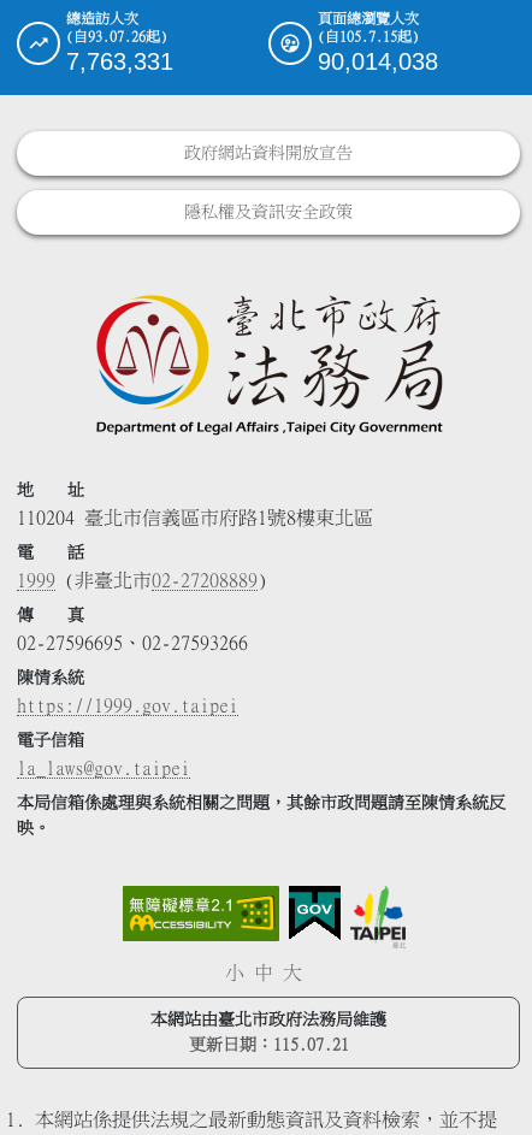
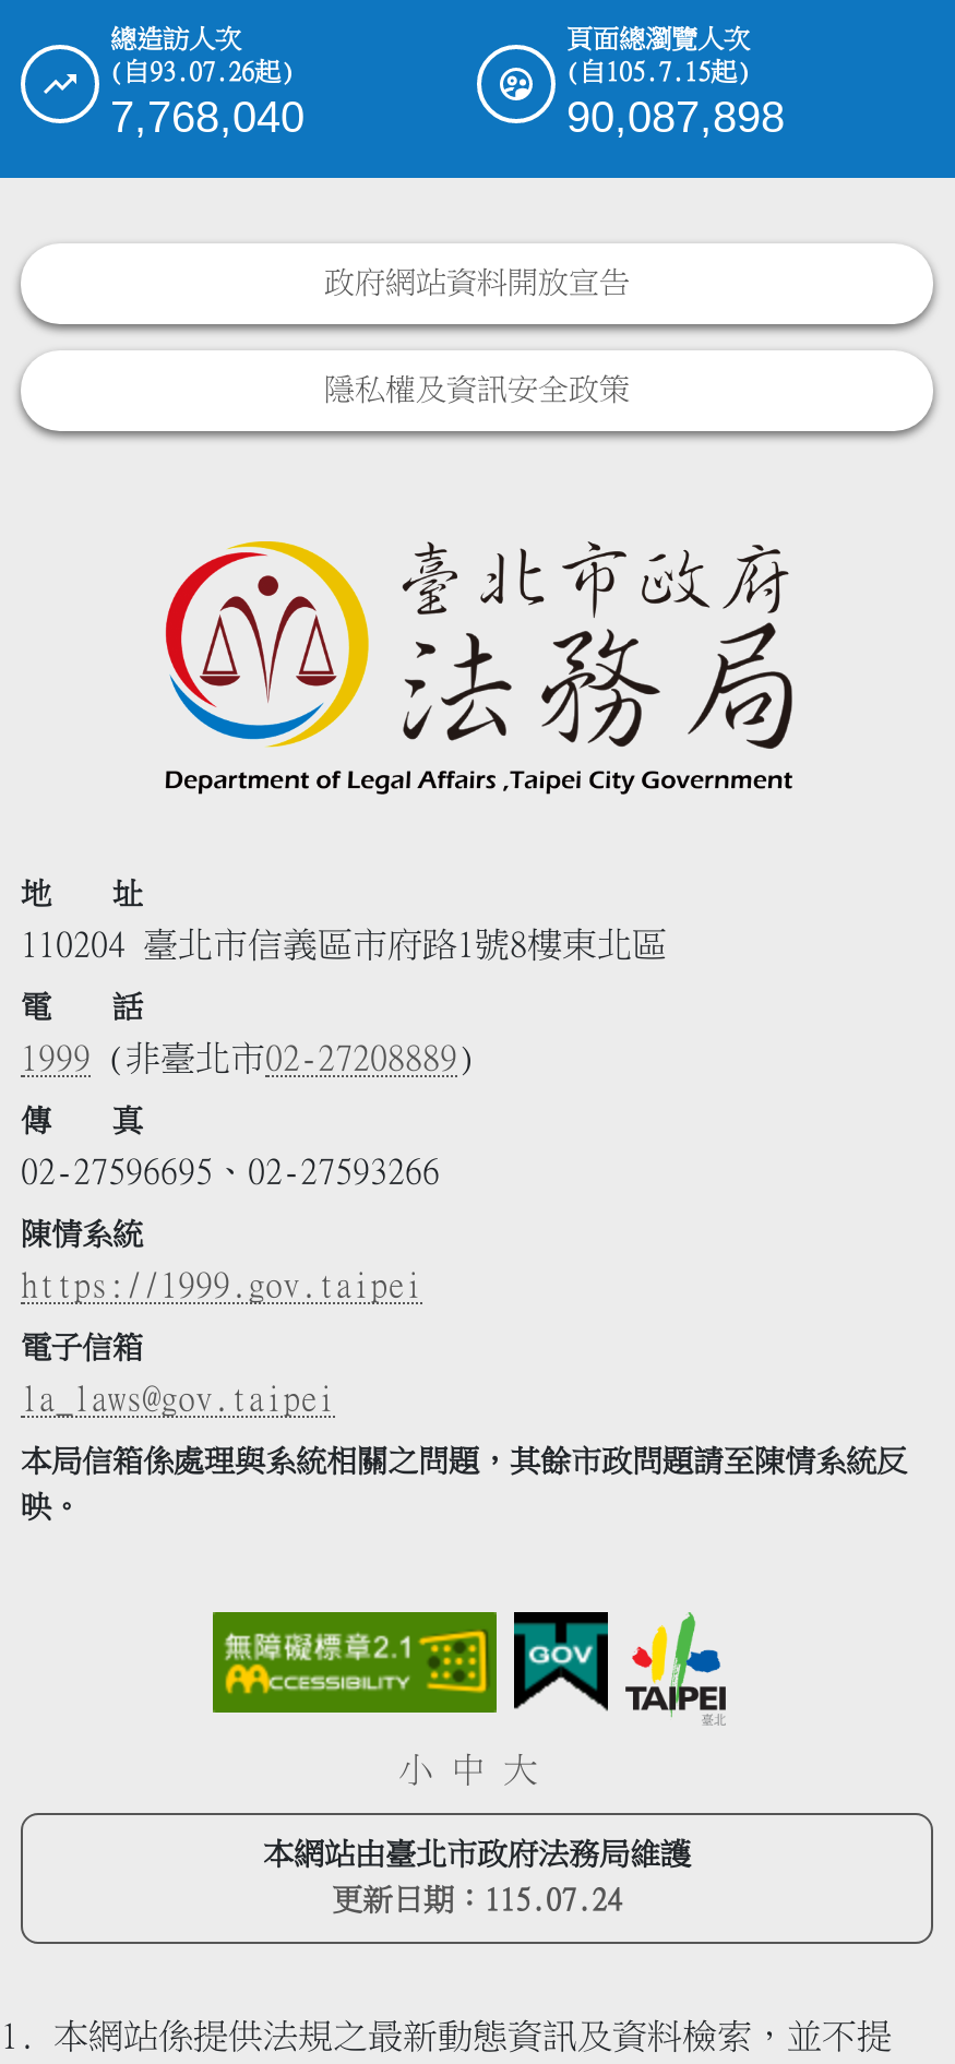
- 7,763,331
+ 7,768,040

- 90,014,038
+ 90,087,898

- 更新日期：115.07.21
+ 更新日期：115.07.24
